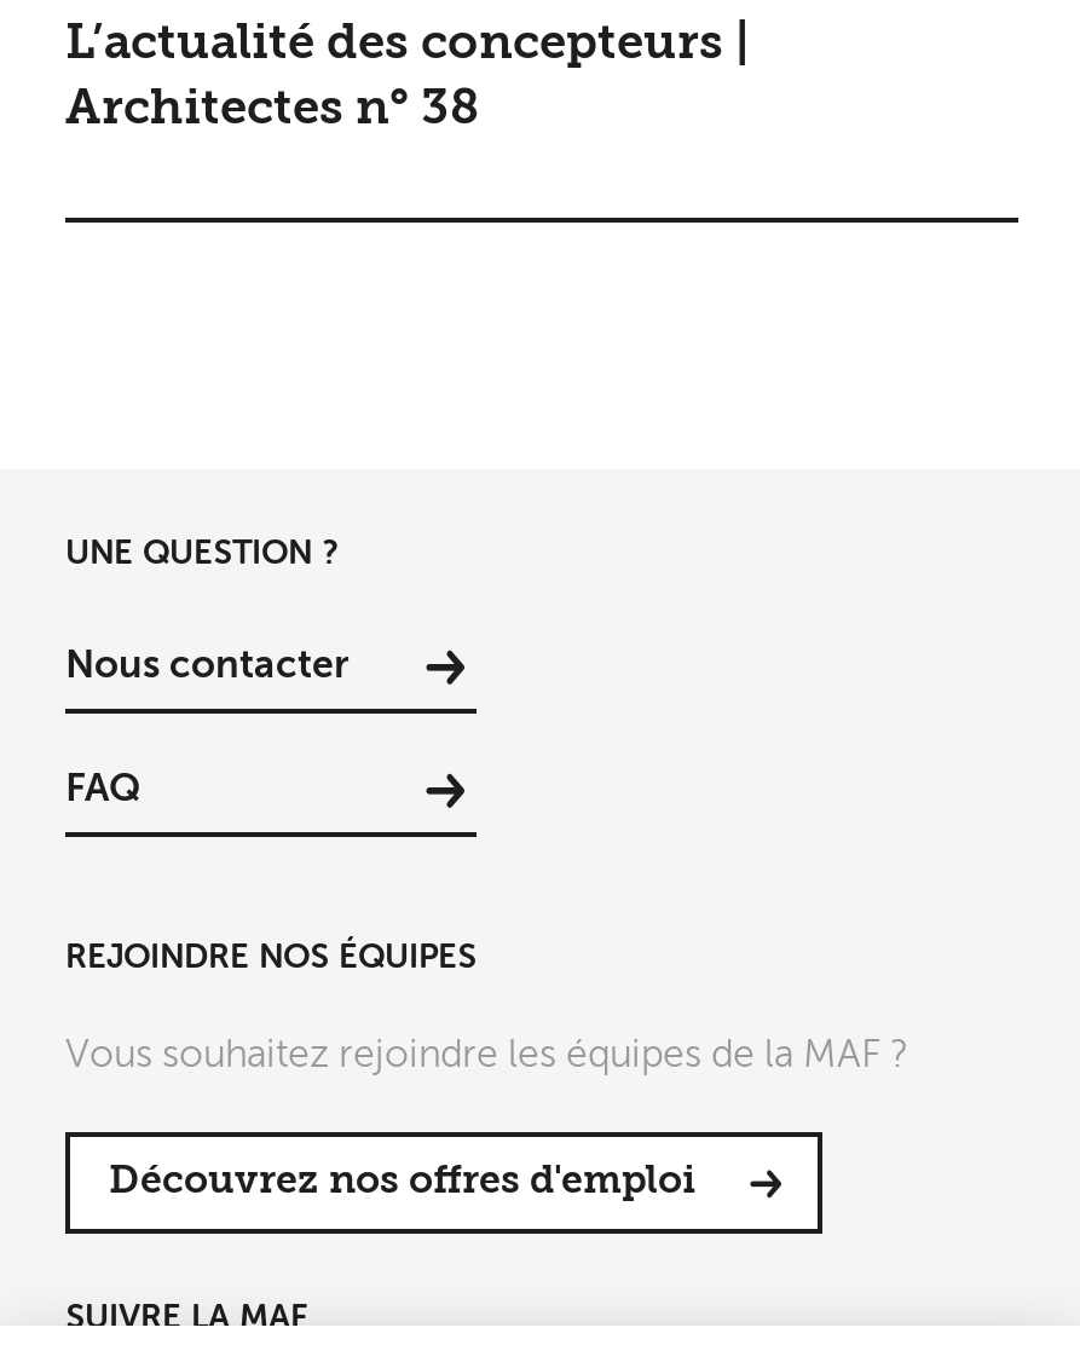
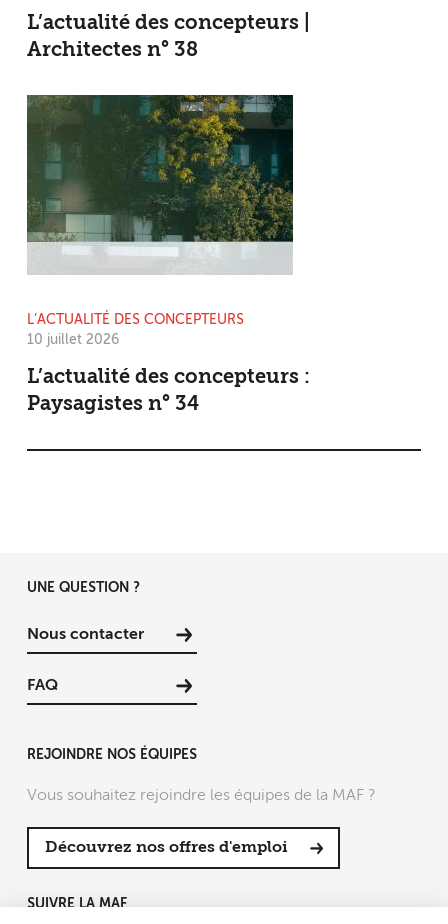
+ [image]
+ L’ACTUALITÉ DES CONCEPTEURS
+ 10 juillet 2026
+ L’actualité des concepteurs :
+ Paysagistes n° 34
